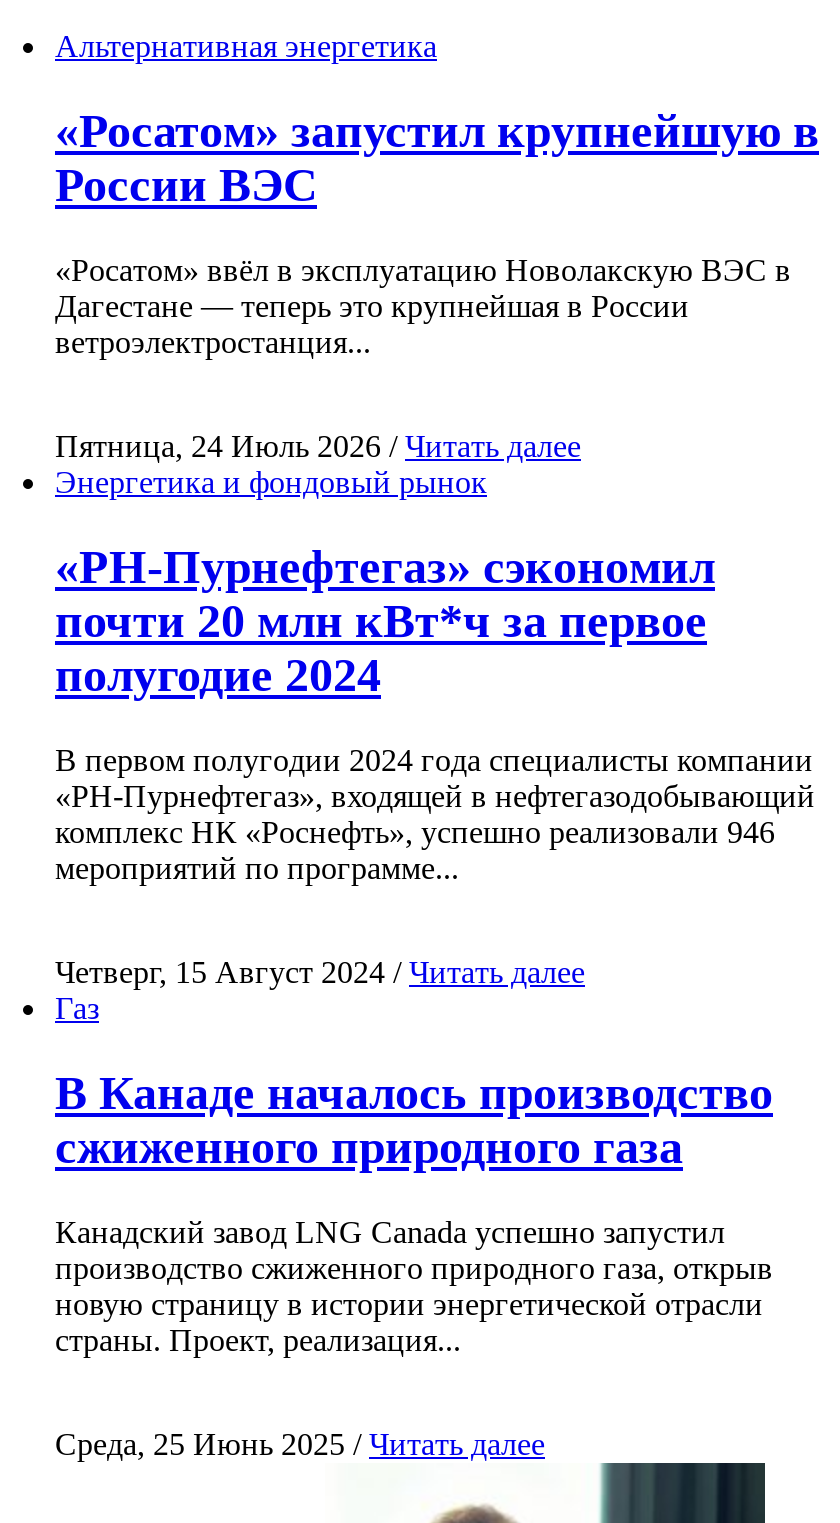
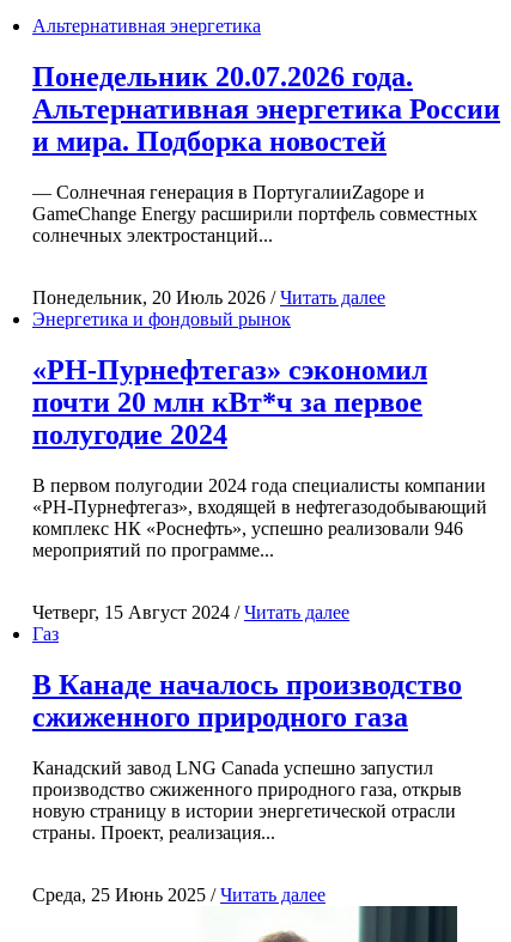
- «Росатом» запустил крупнейшую в
- России ВЭС
+ Понедельник 20.07.2026 года.
+ Альтернативная энергетика России
+ и мира. Подборка новостей

- «Росатом» ввёл в эксплуатацию Новолакскую ВЭС в
- Дагестане — теперь это крупнейшая в России
- ветроэлектростанция...
+ — Солнечная генерация в ПортугалииZagope и
+ GameChange Energy расширили портфель совместных
+ солнечных электростанций...

- Пятница, 24 Июль 2026 / Читать далее
+ Понедельник, 20 Июль 2026 / Читать далее
